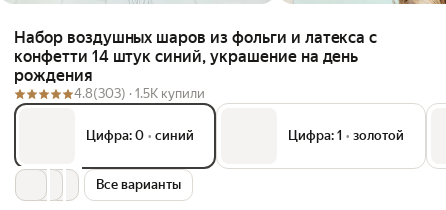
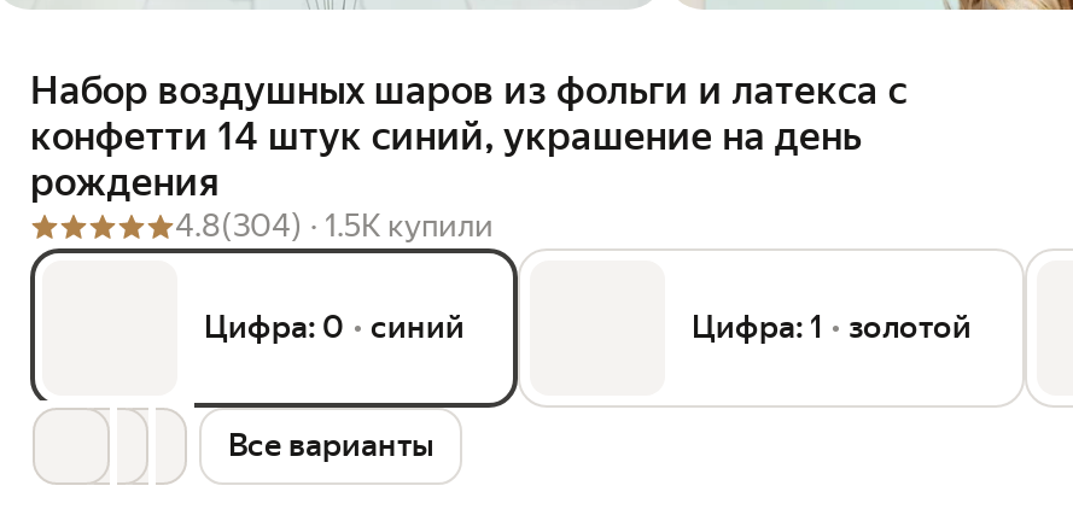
- 4.8(303) · 1.5K купили
+ 4.8(304) · 1.5K купили
